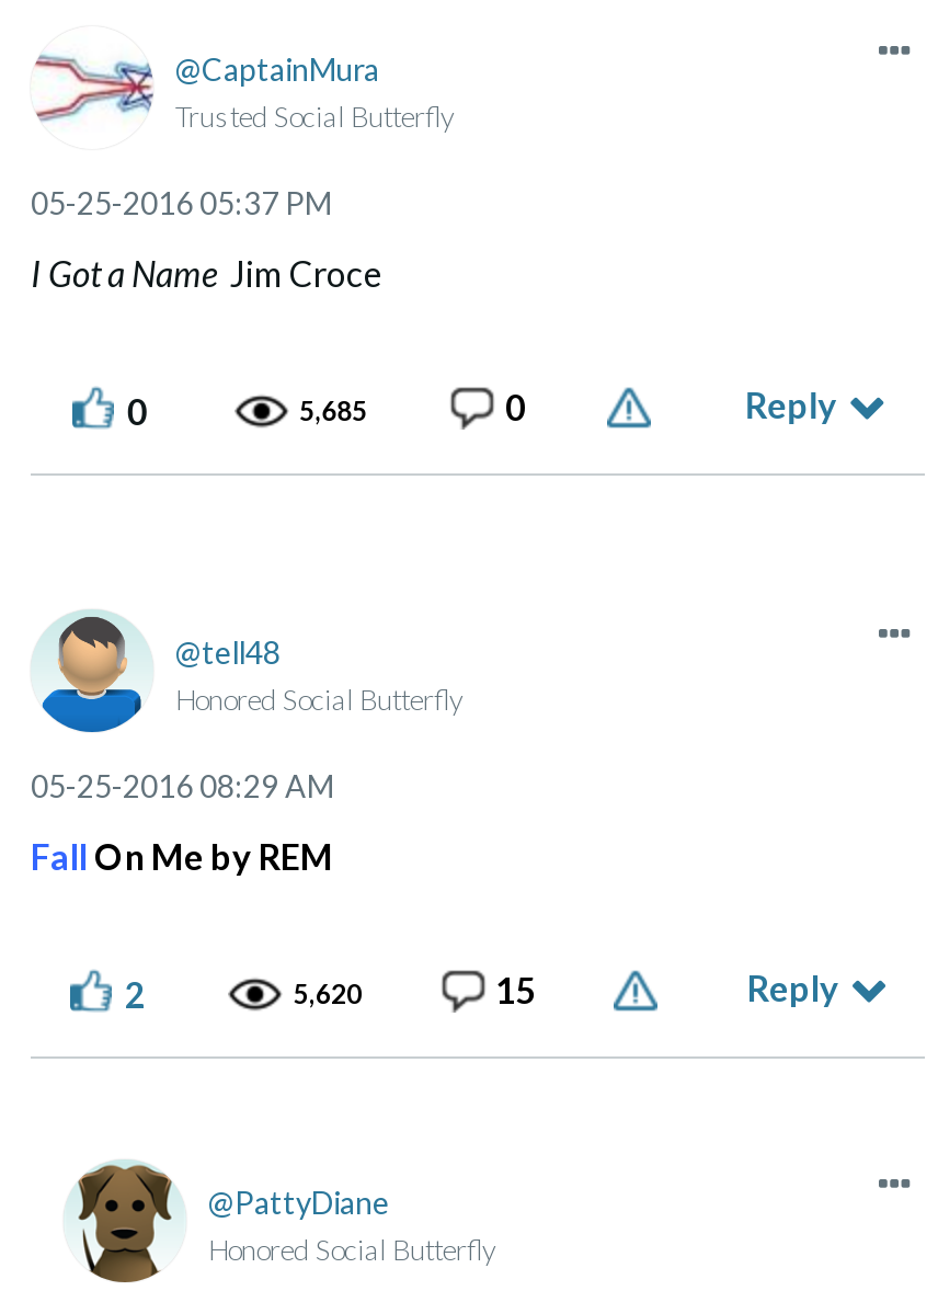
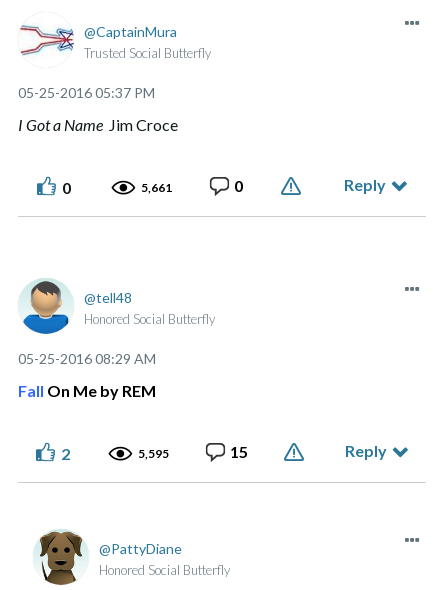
- 5,685
+ 5,661

- 5,620
+ 5,595
